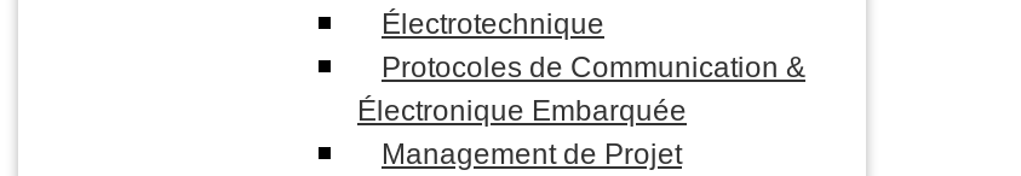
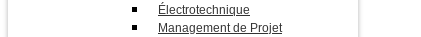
- Protocoles de Communication &
- Électronique Embarquée
